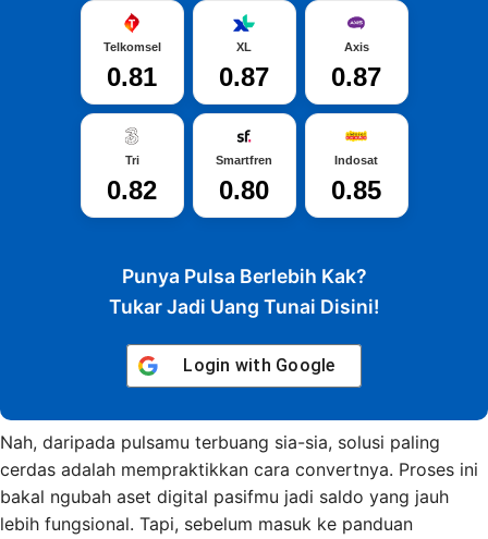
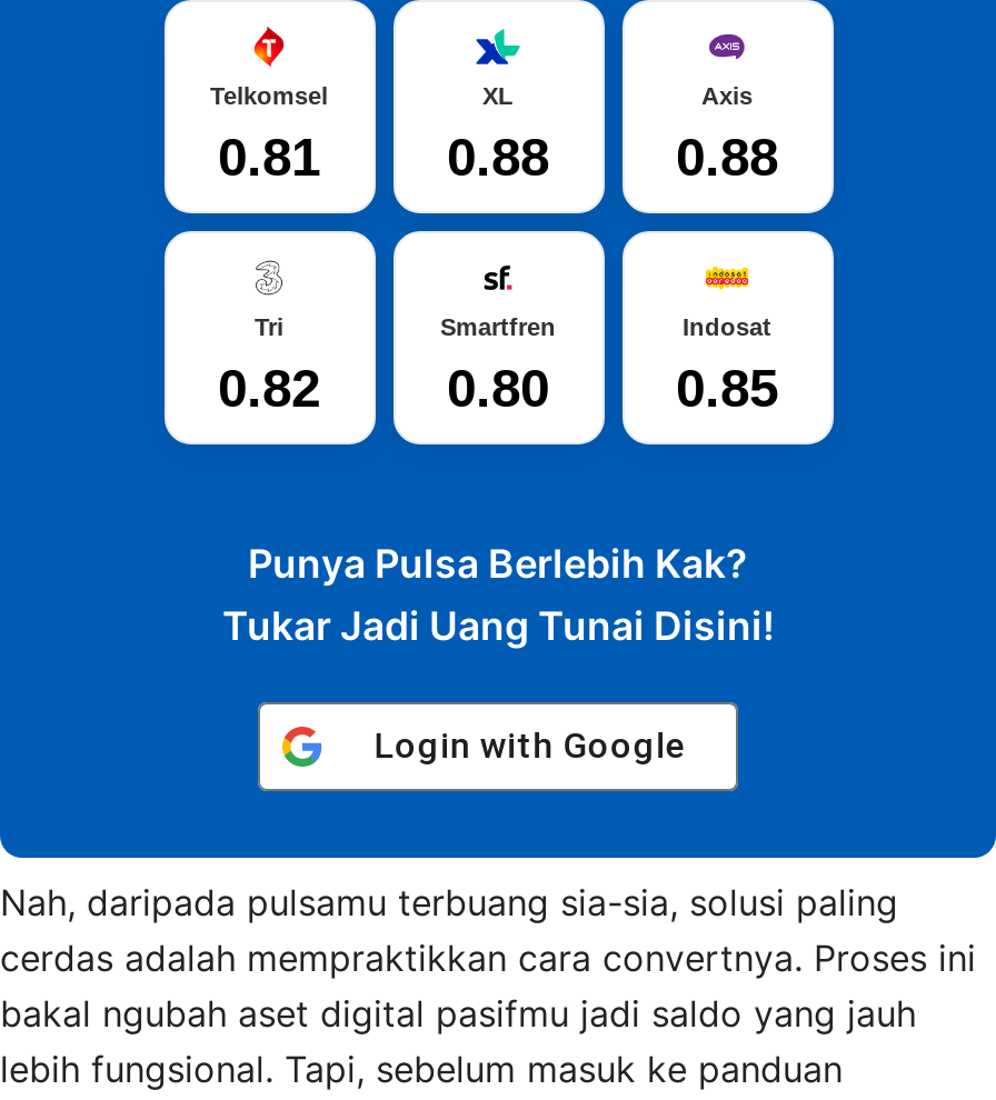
- 0.87
+ 0.88

- 0.87
+ 0.88
